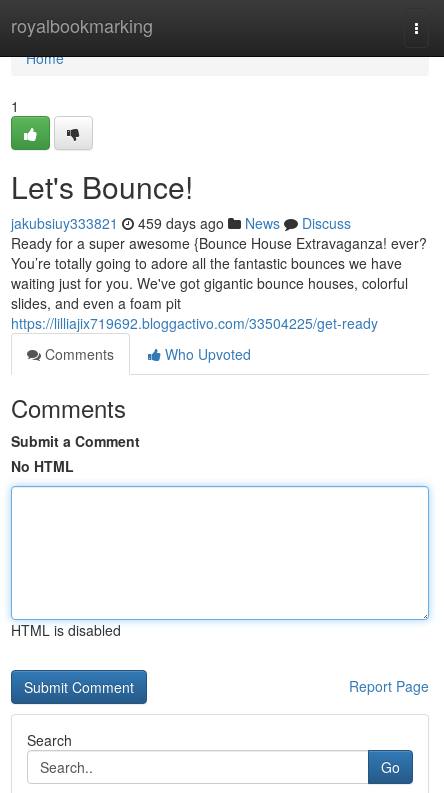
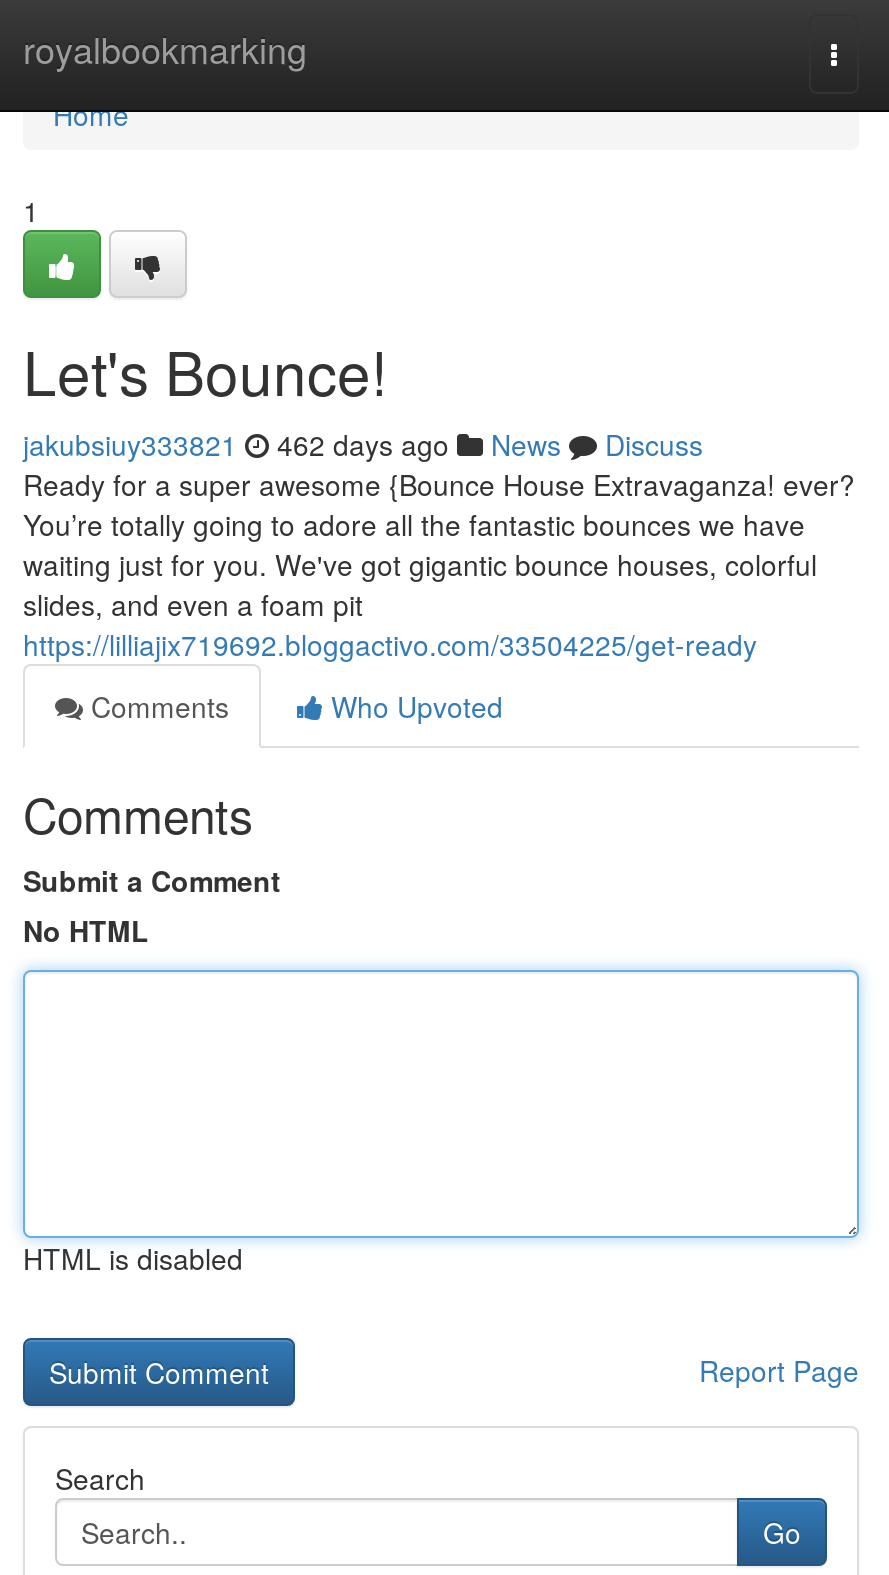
- jakubsiuy333821 459 days ago News Discuss
+ jakubsiuy333821 462 days ago News Discuss
